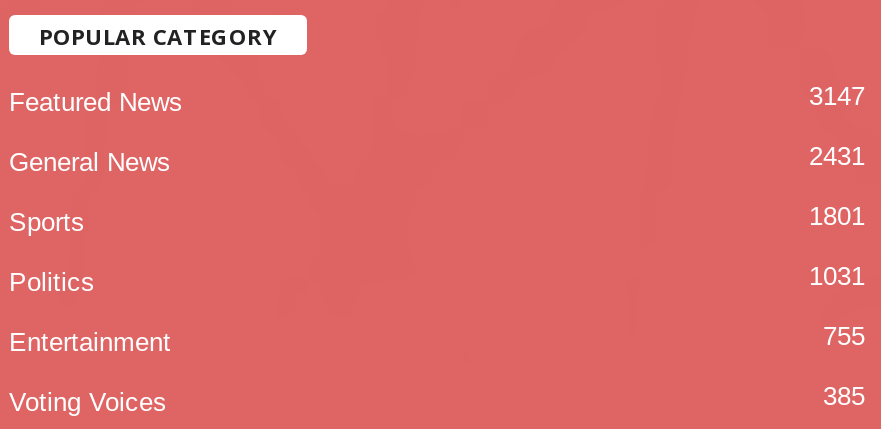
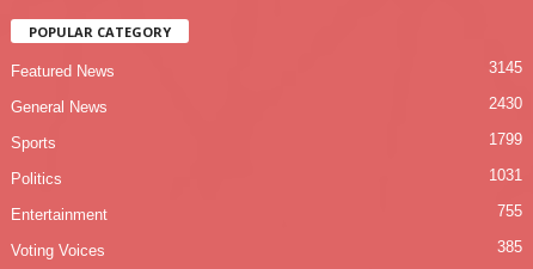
- 3147
+ 3145

- 2431
+ 2430

- 1801
+ 1799
